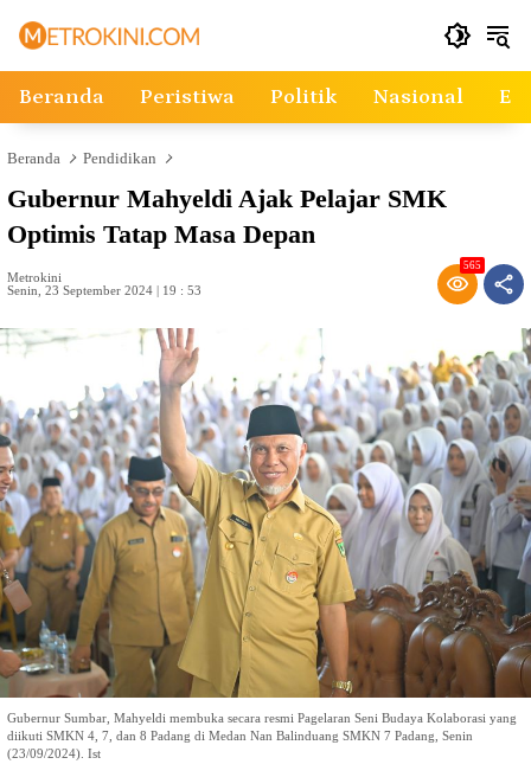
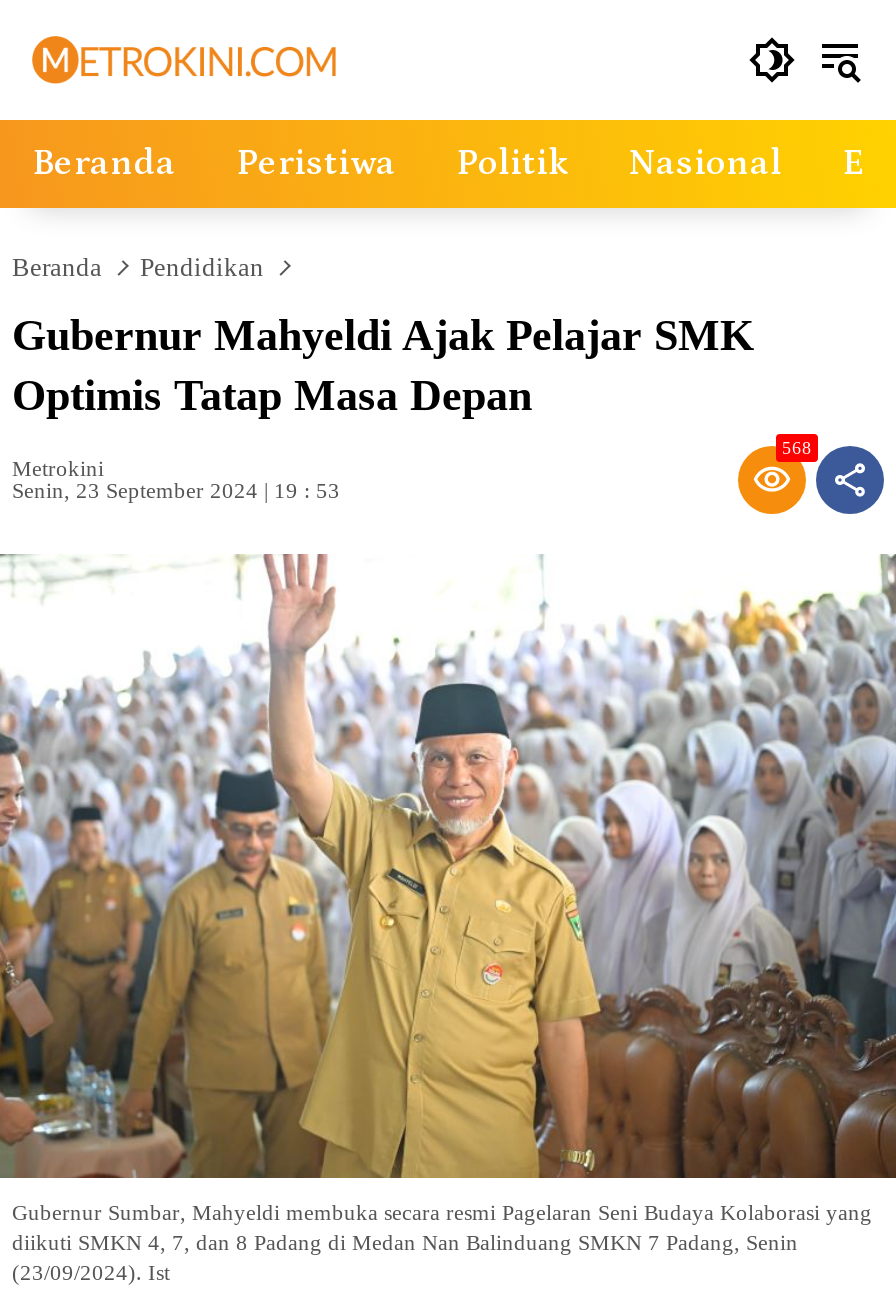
- 565
+ 568
